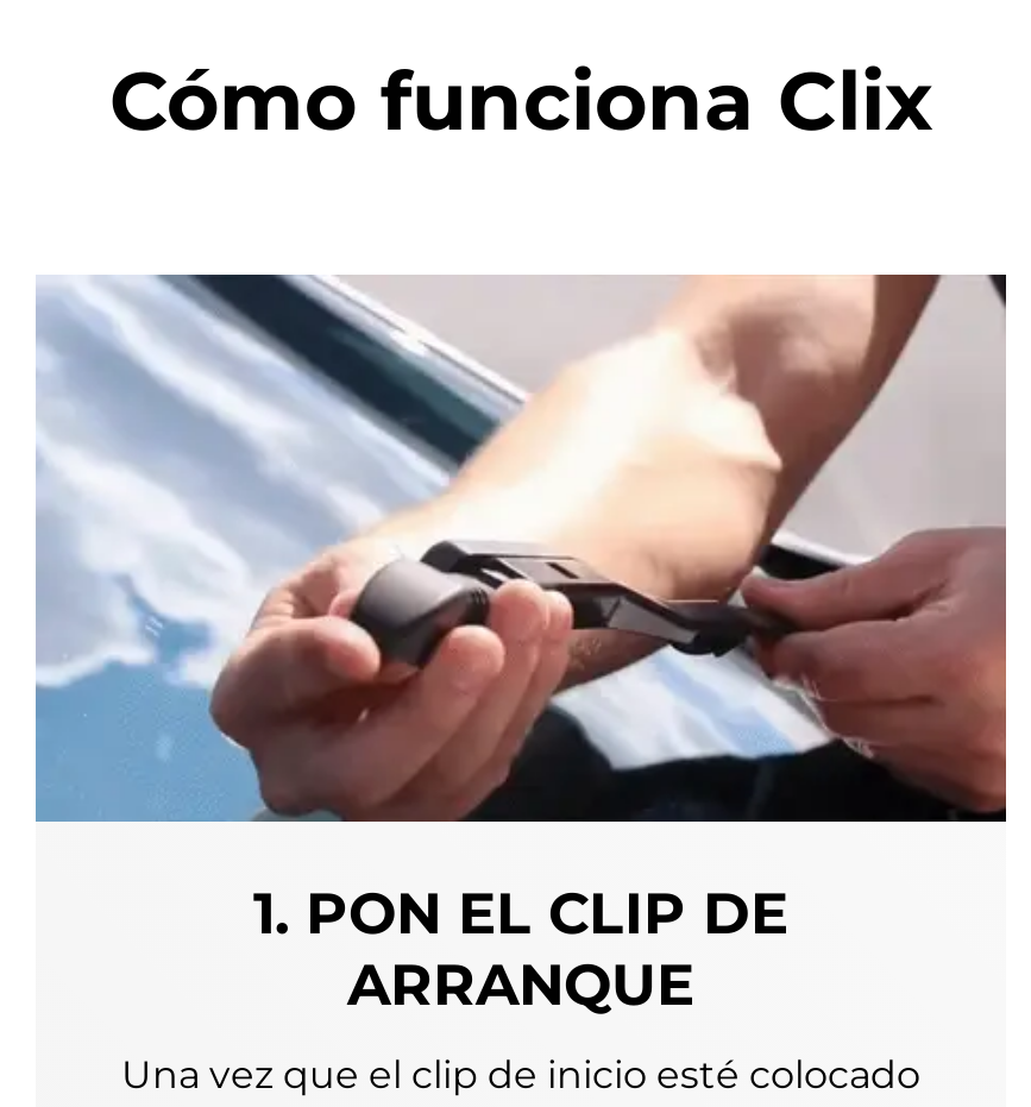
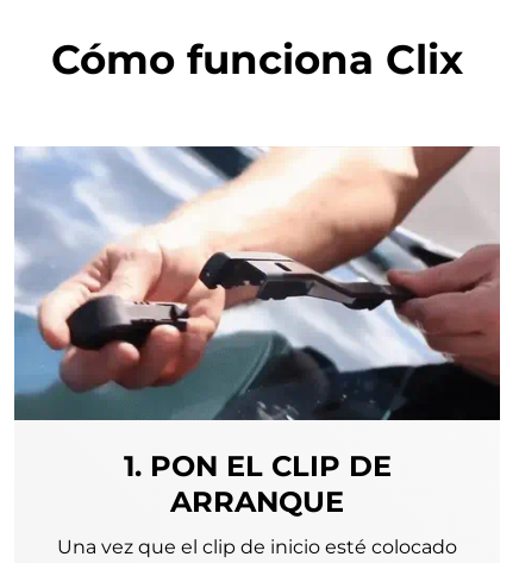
- [image]
+ [image]
